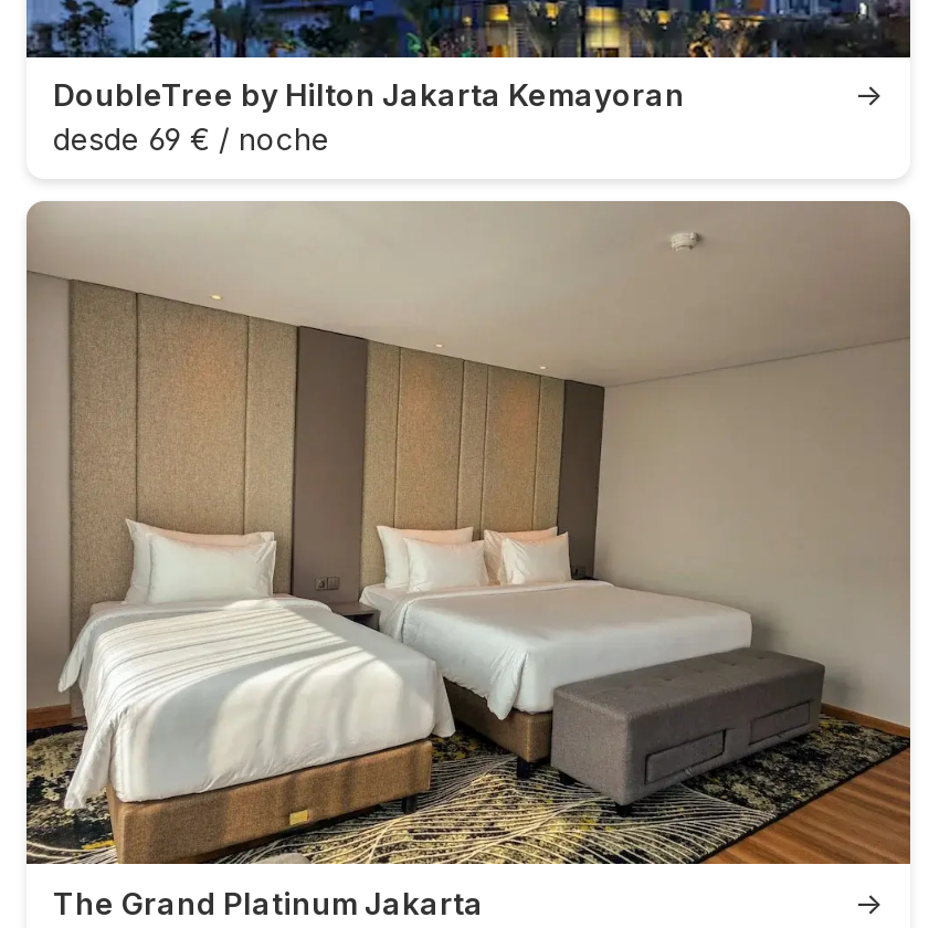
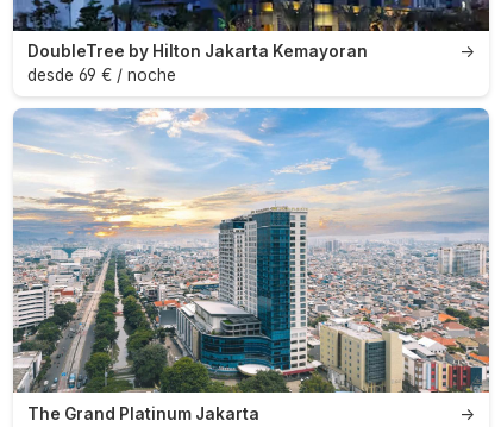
- [image]
+ [image]
